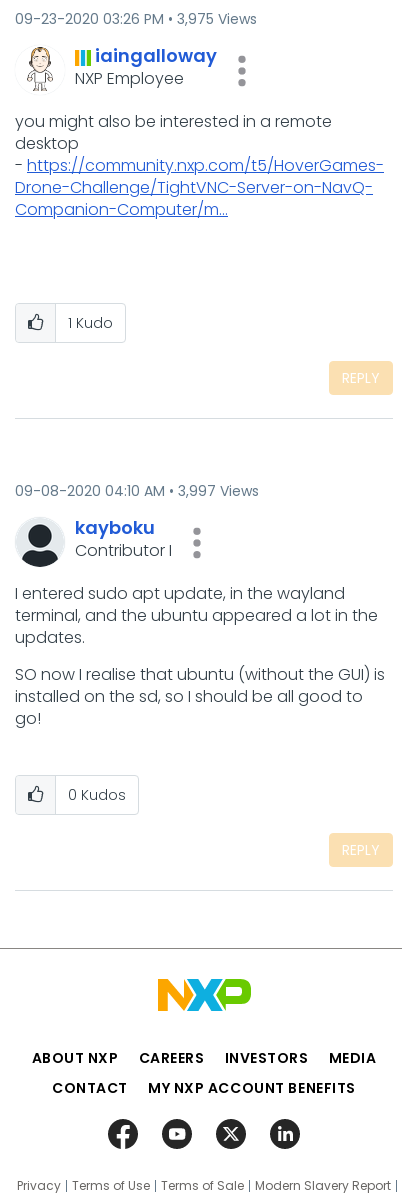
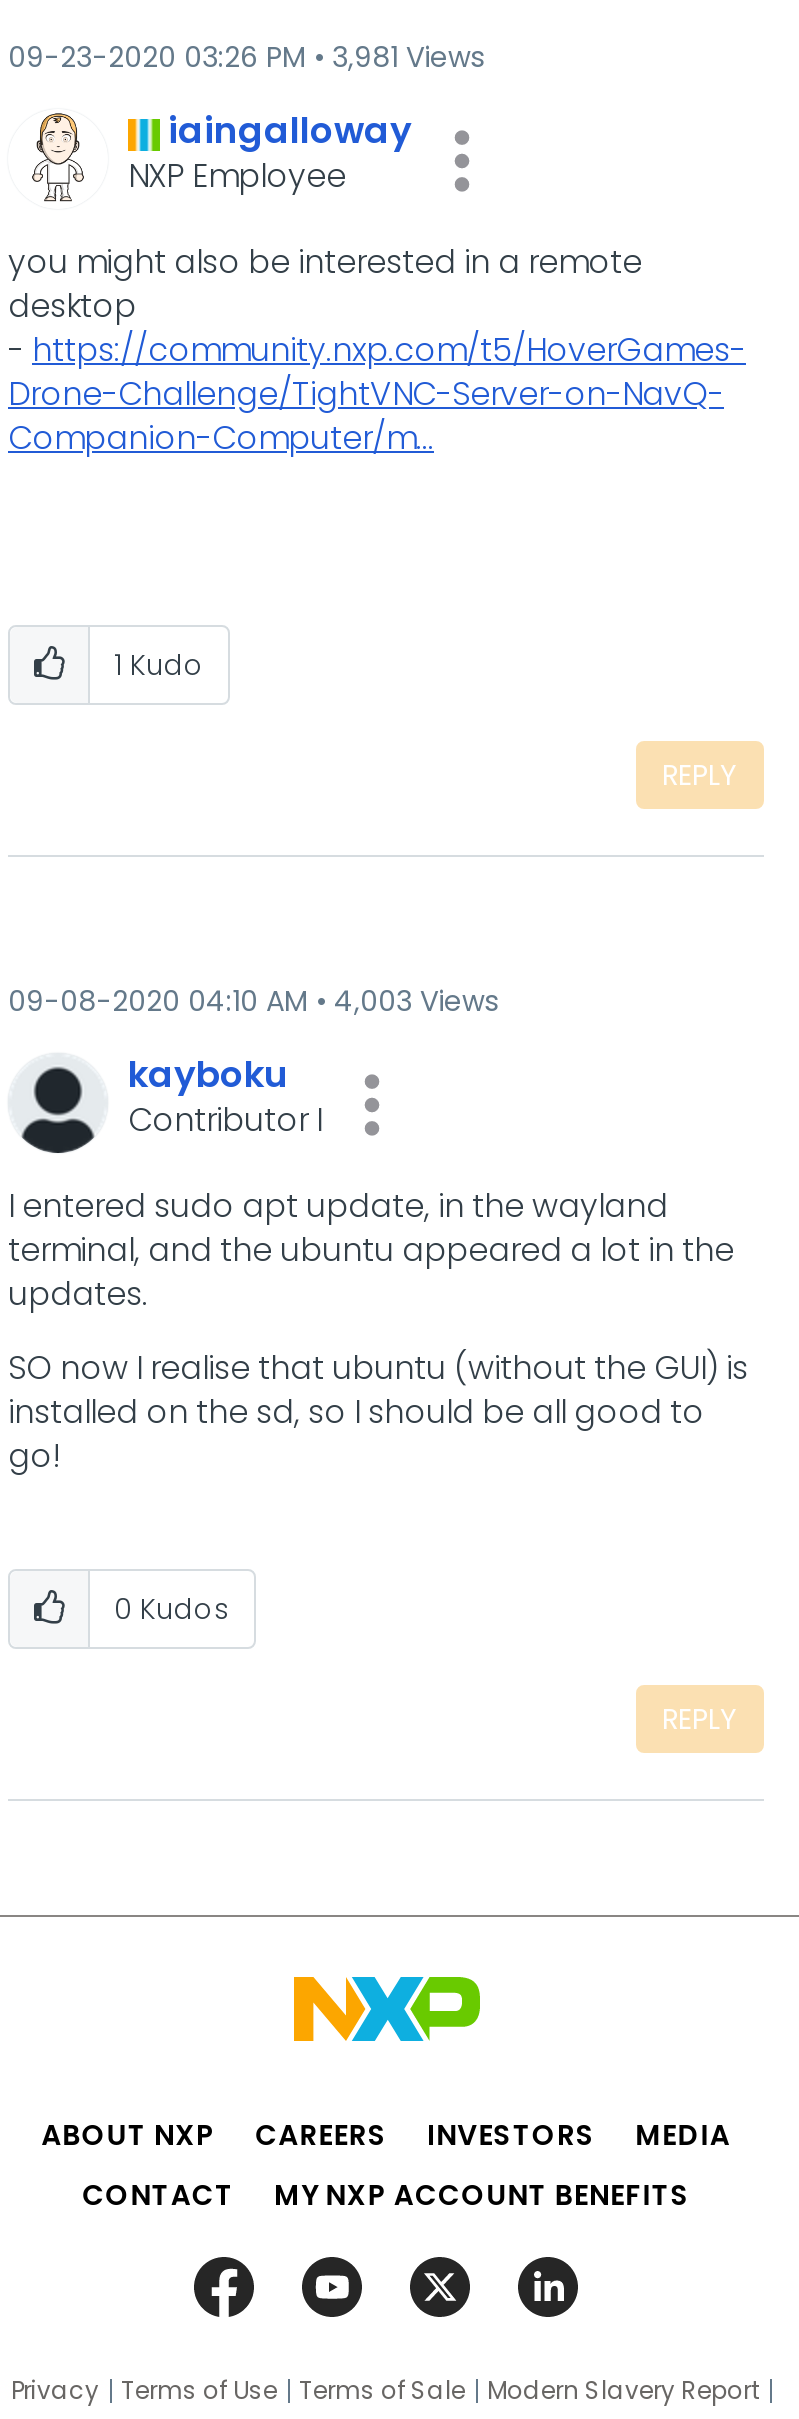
- 09-23-2020 03:26 PM 3,975 Views
+ 09-23-2020 03:26 PM 3,981 Views

- 09-08-2020 04:10 AM 3,997 Views
+ 09-08-2020 04:10 AM 4,003 Views
